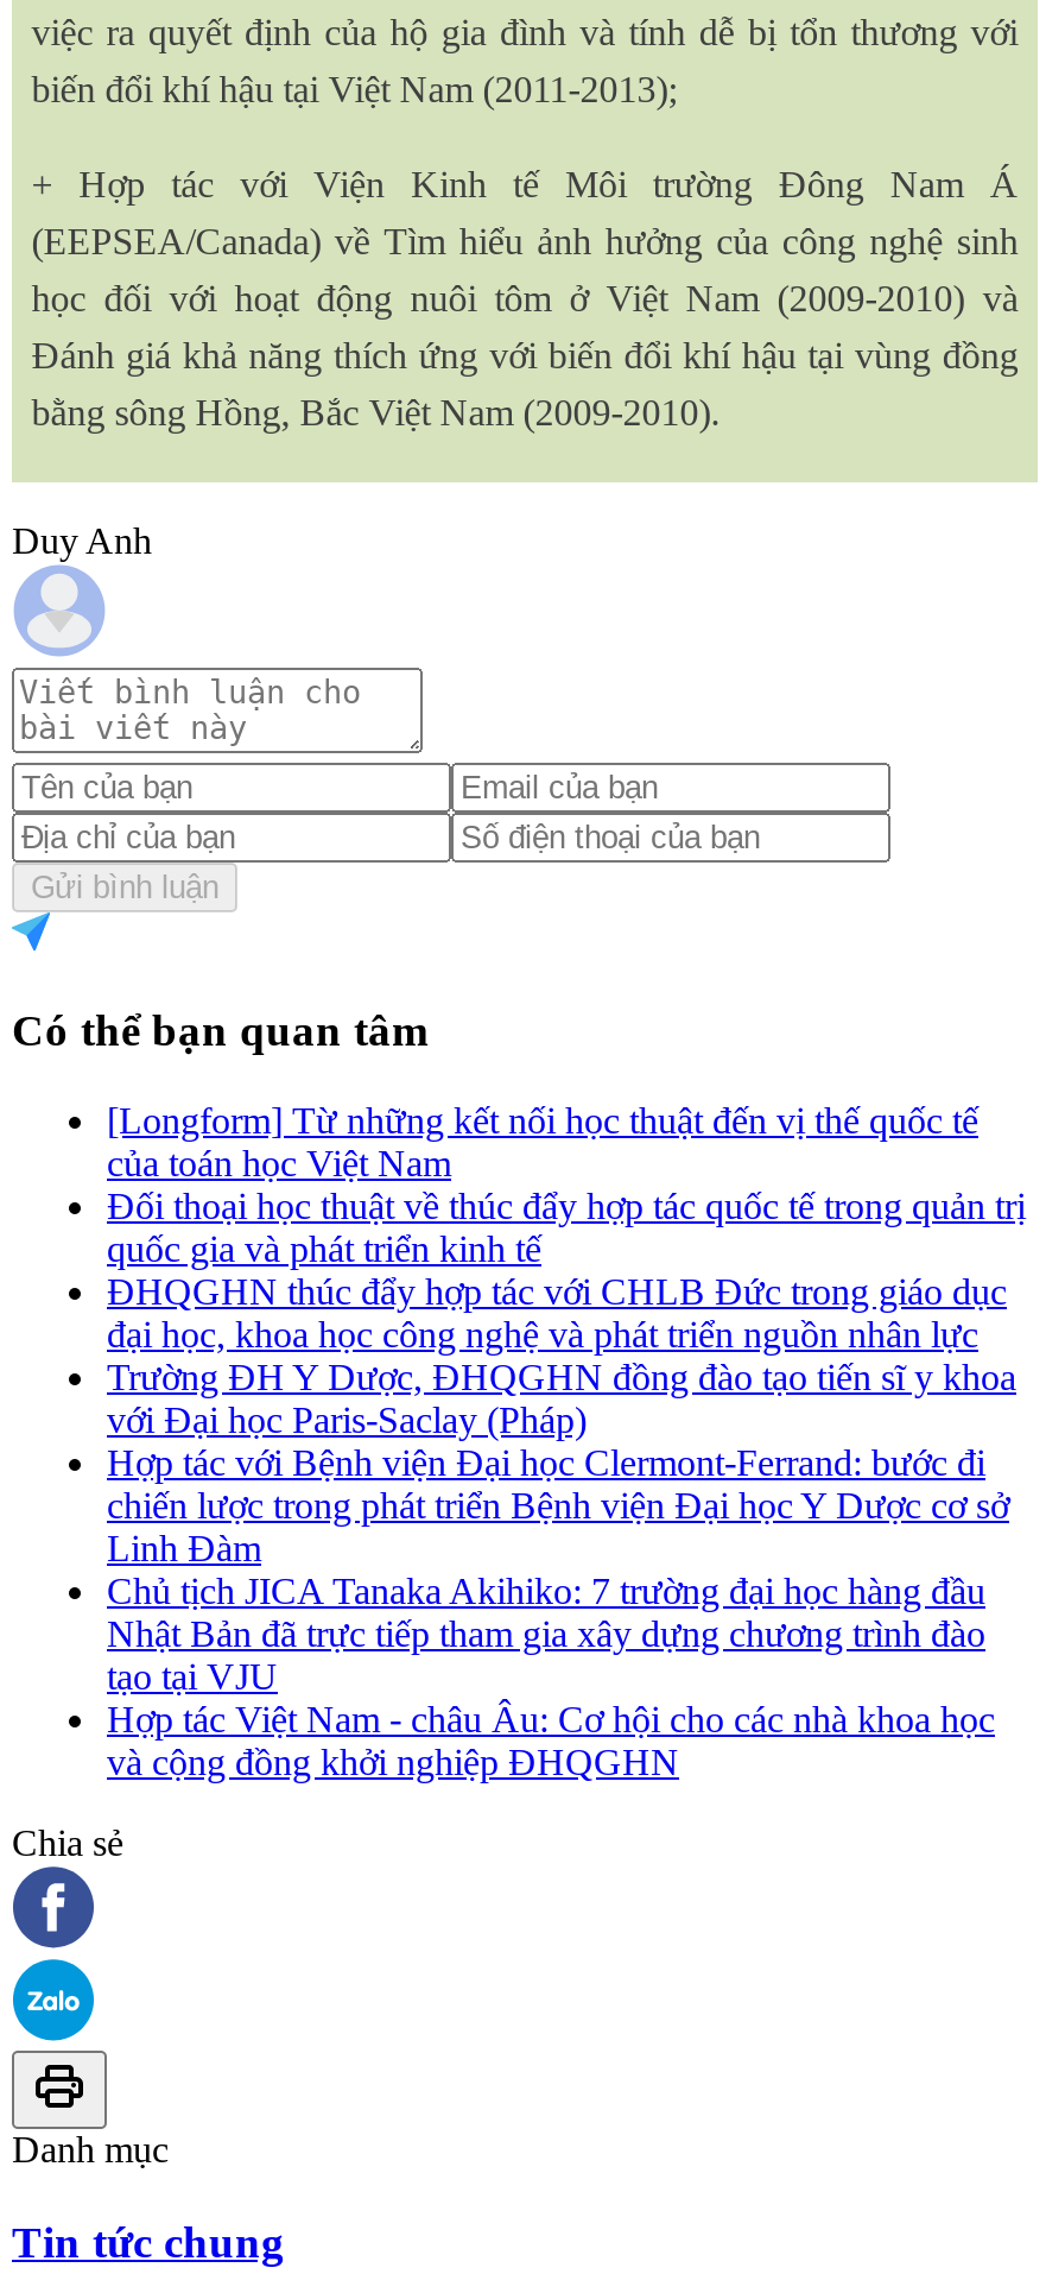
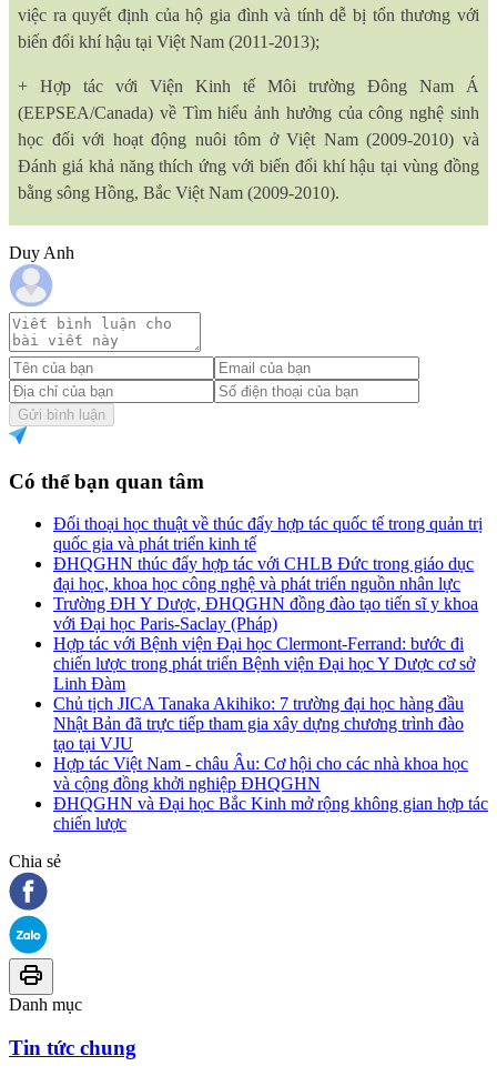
- [Longform] Từ những kết nối học thuật đến vị thế quốc tế
- của toán học Việt Nam

moved up: Đối thoại học thuật về thúc đẩy hợp tác quốc tế trong quản trị | quốc gia và phát triển kinh tế | ĐHQGHN thúc đẩy hợp tác với CHLB Đức trong giáo dục | ... | Hợp tác Việt Nam - châu Âu: Cơ hội cho các nhà khoa học | và cộng đồng khởi nghiệp ĐHQGHN

+ ĐHQGHN và Đại học Bắc Kinh mở rộng không gian hợp tác
+ chiến lược
